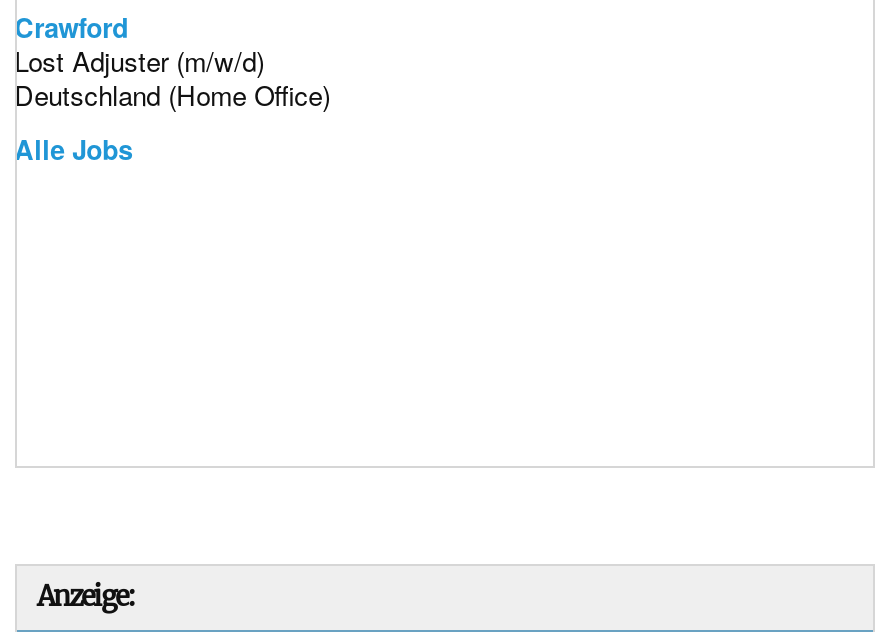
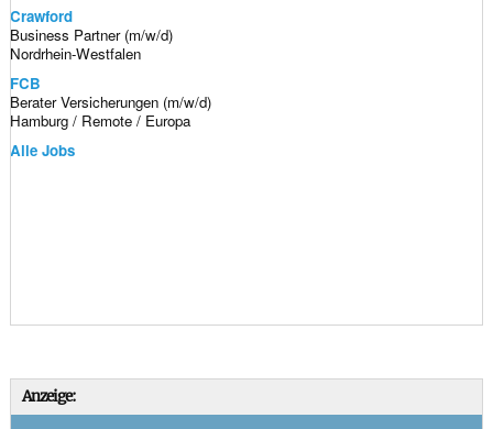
- Lost Adjuster (m/w/d)
- Deutschland (Home Office)
+ Business Partner (m/w/d)
+ Nordrhein-Westfalen
+ FCB
+ Berater Versicherungen (m/w/d)
+ Hamburg / Remote / Europa
